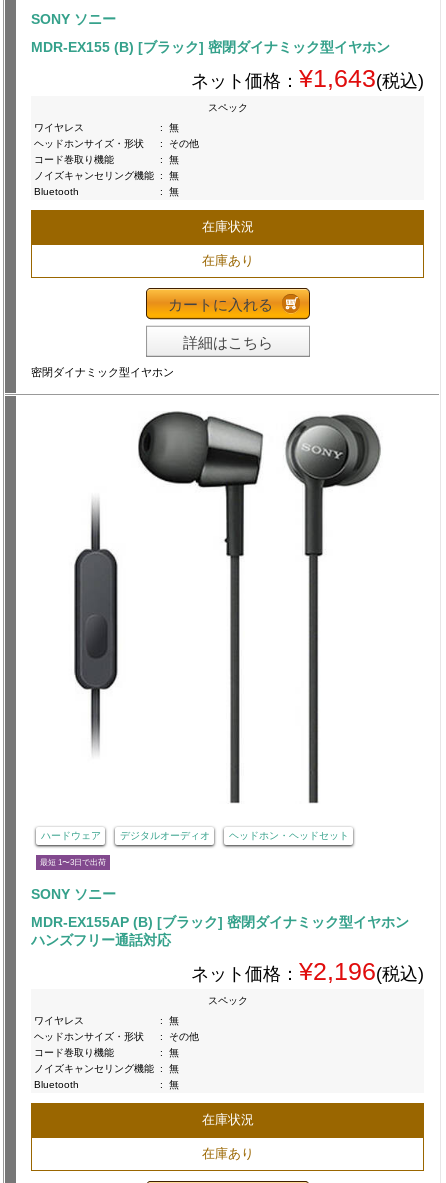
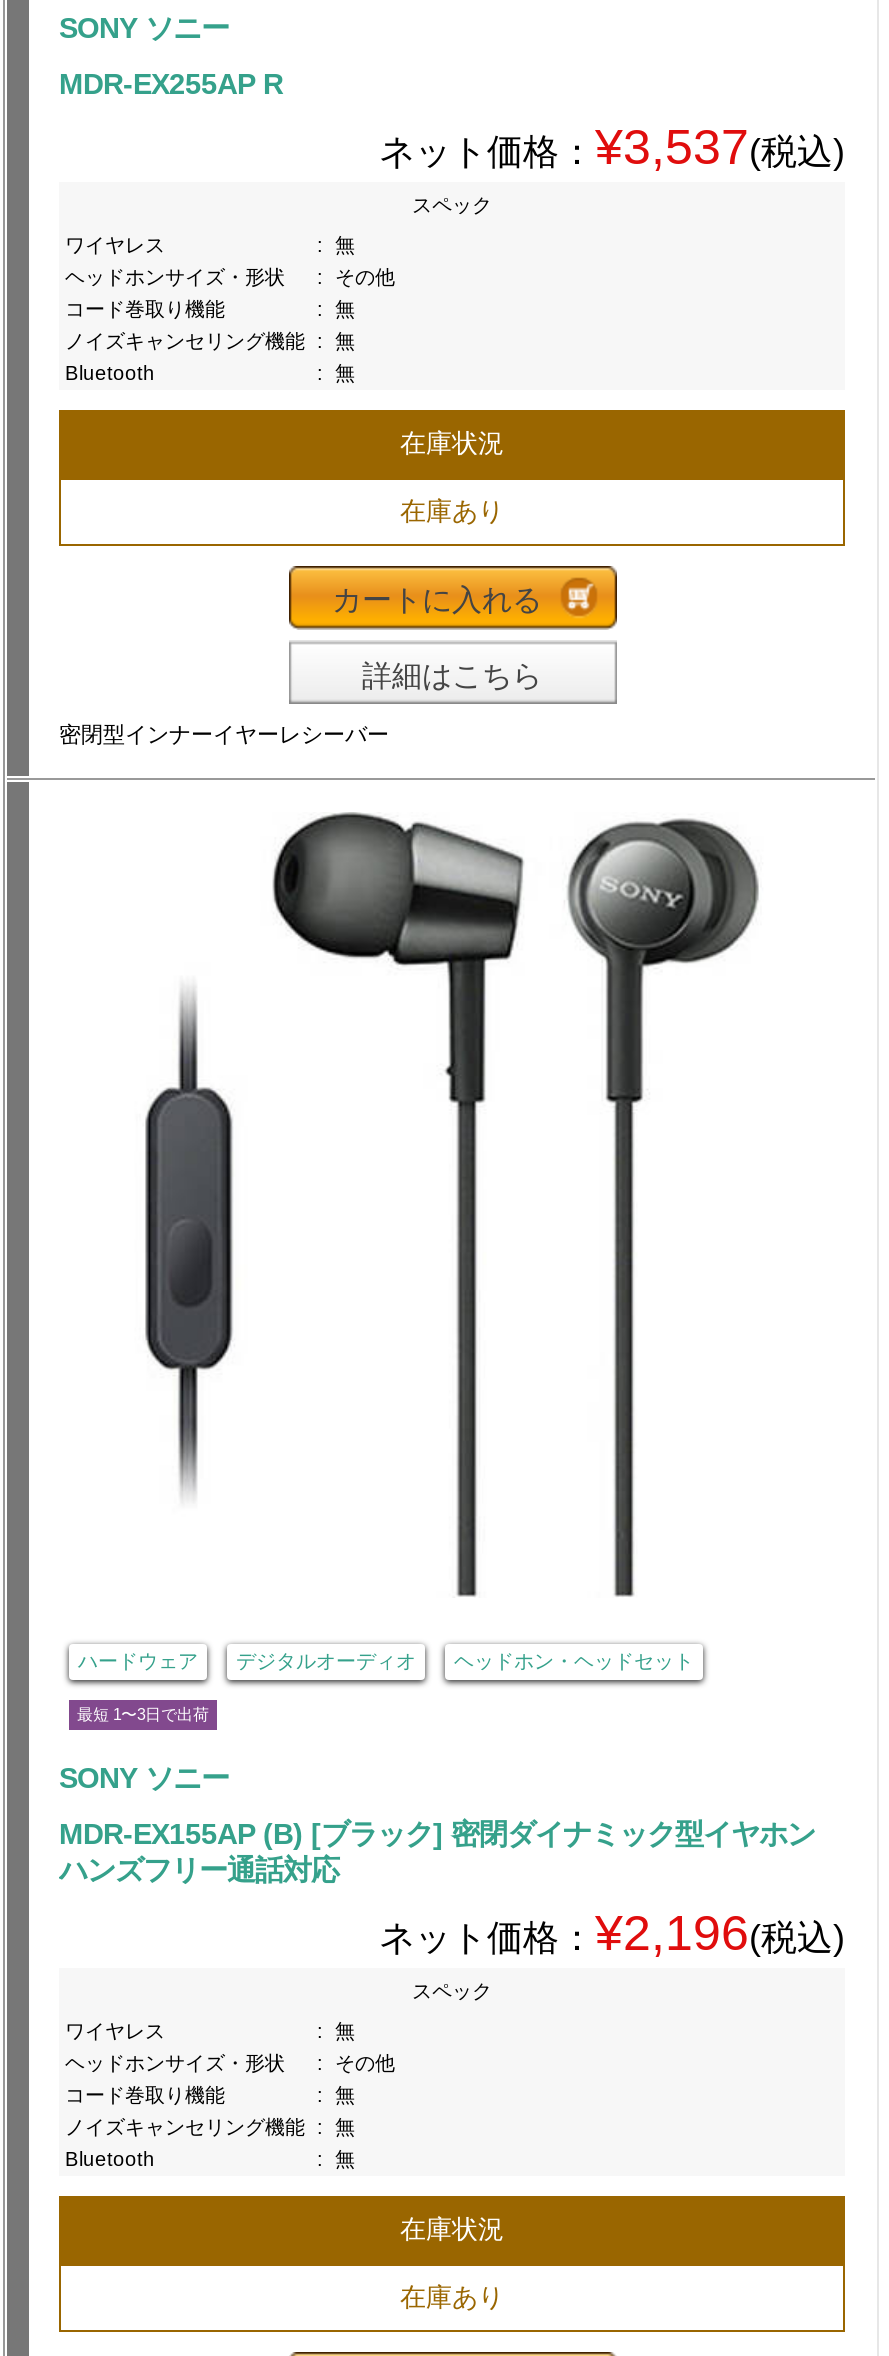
- MDR-EX155 (B) [ブラック] 密閉ダイナミック型イヤホン
- ネット価格：¥1,643(税込)
+ MDR-EX255AP R
+ ネット価格：¥3,537(税込)

- 密閉ダイナミック型イヤホン
+ 密閉型インナーイヤーレシーバー
